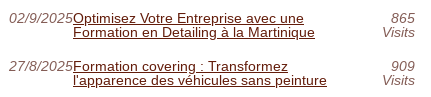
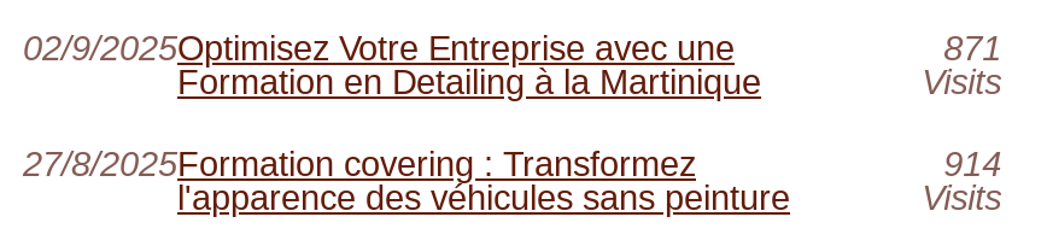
- 865
+ 871

- 909
+ 914
